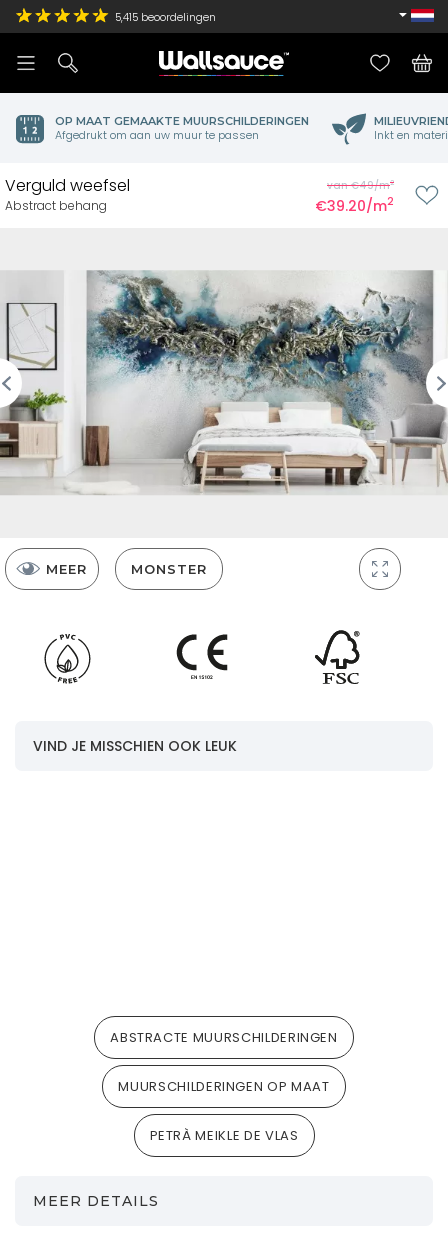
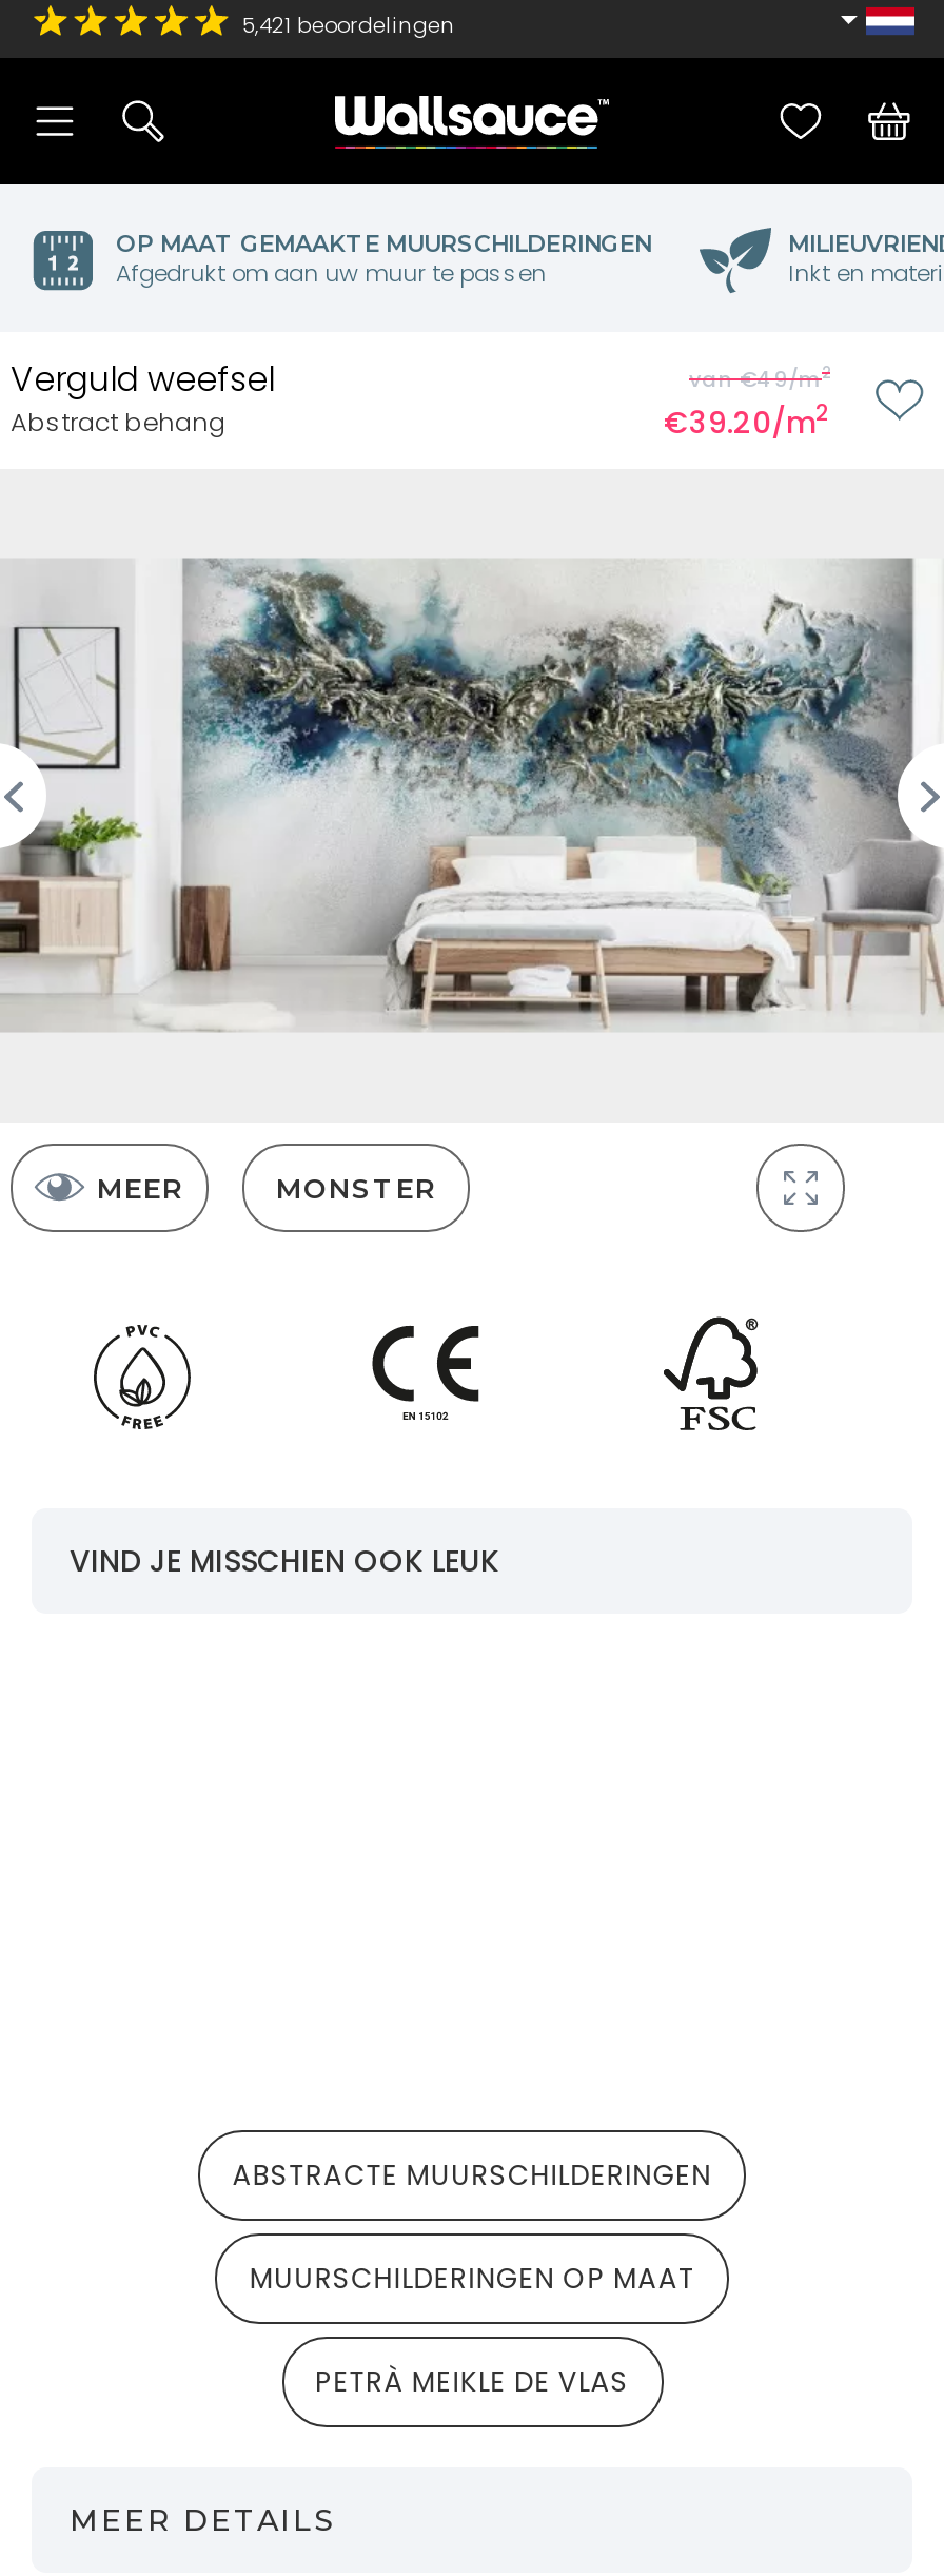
- 5,415 beoordelingen
+ 5,421 beoordelingen
